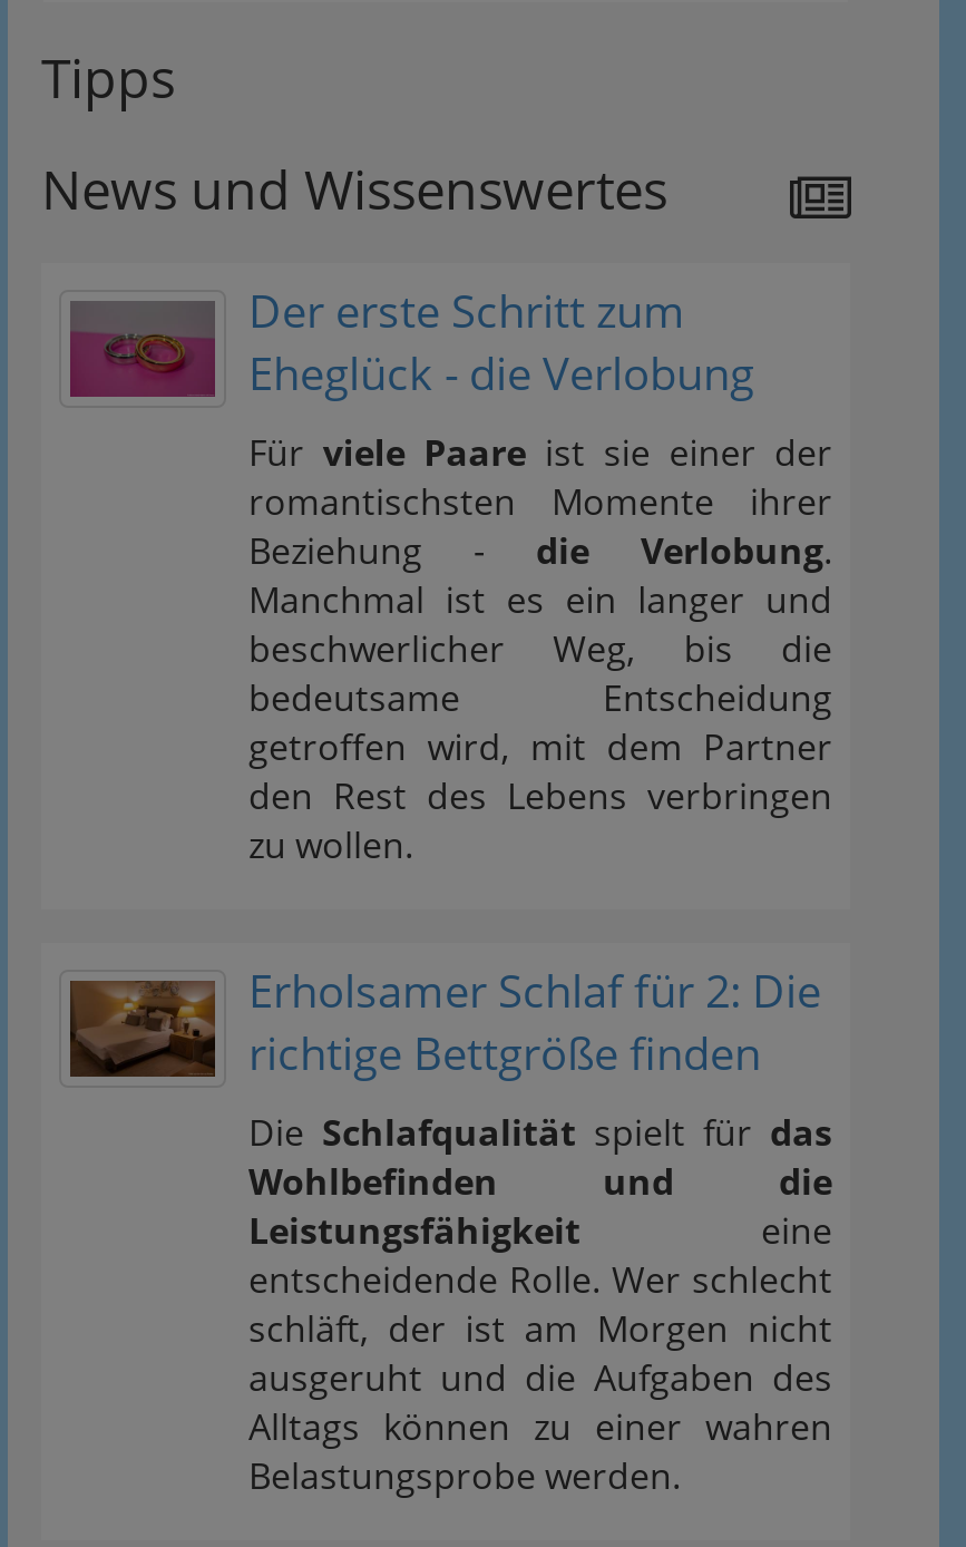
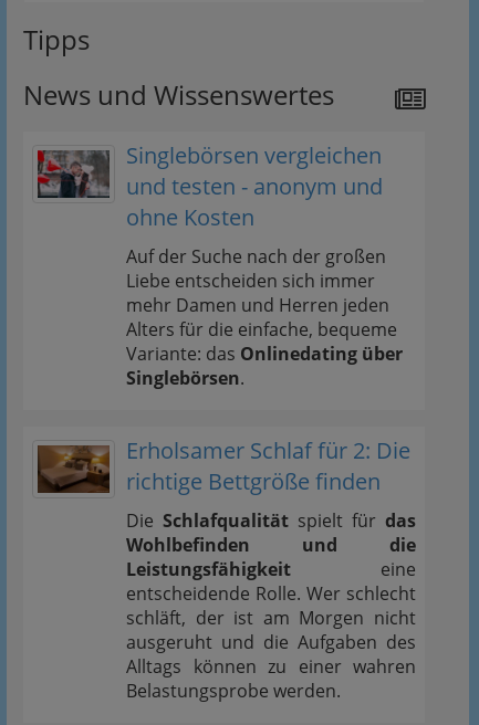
- [image]
- Der erste Schritt zum
- Eheglück - die Verlobung
- Für viele Paare ist sie einer der
- romantischsten Momente ihrer
- Beziehung - die Verlobung.
- Manchmal ist es ein langer und
- beschwerlicher Weg, bis die
- bedeutsame Entscheidung
- getroffen wird, mit dem Partner
- den Rest des Lebens verbringen
- zu wollen.
+ [image]
+ Singlebörsen vergleichen
+ und testen - anonym und
+ ohne Kosten
+ Auf der Suche nach der großen
+ Liebe entscheiden sich immer
+ mehr Damen und Herren jeden
+ Alters für die einfache, bequeme
+ Variante: das Onlinedating über
+ Singlebörsen.
